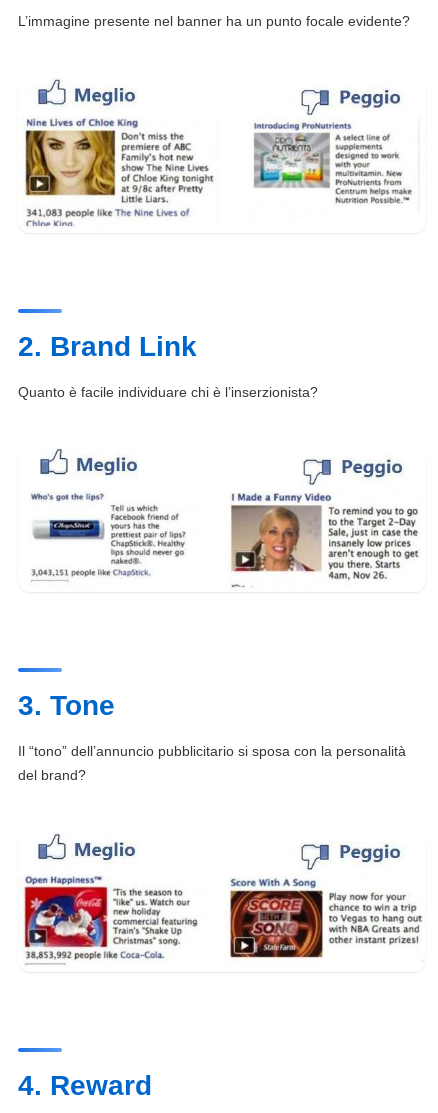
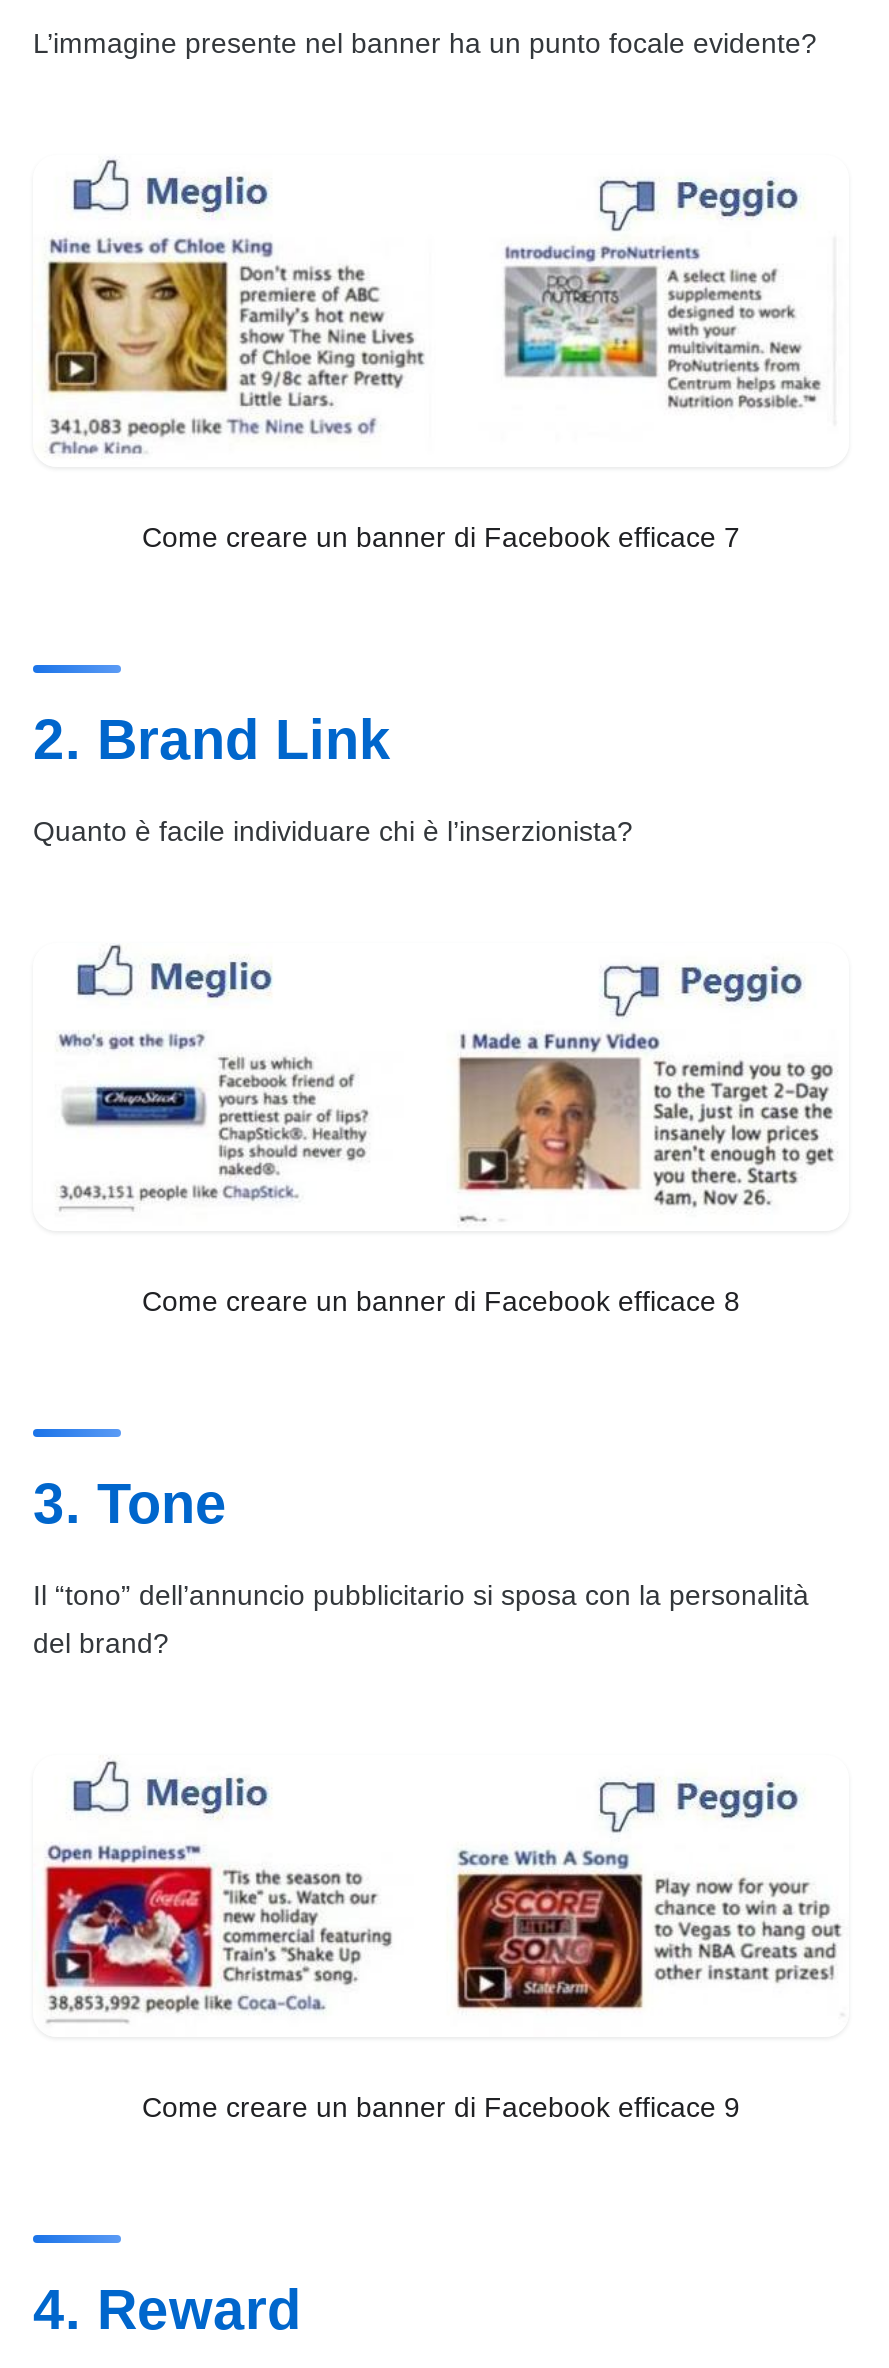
+ Come creare un banner di Facebook efficace 7

+ Come creare un banner di Facebook efficace 8

+ Come creare un banner di Facebook efficace 9
